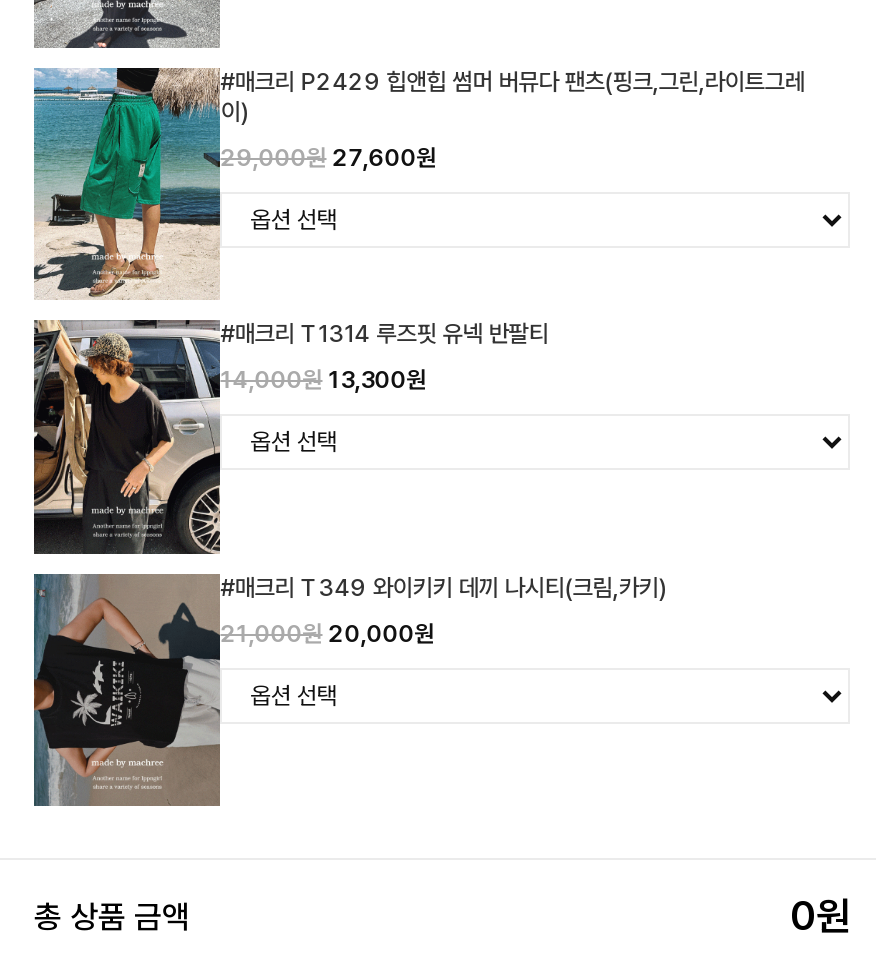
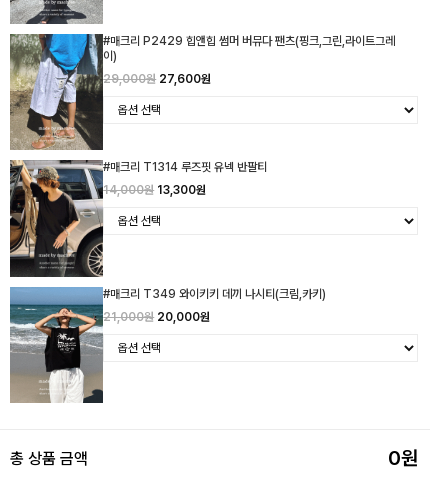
- [image]
+ [image]

- [image]
+ [image]
